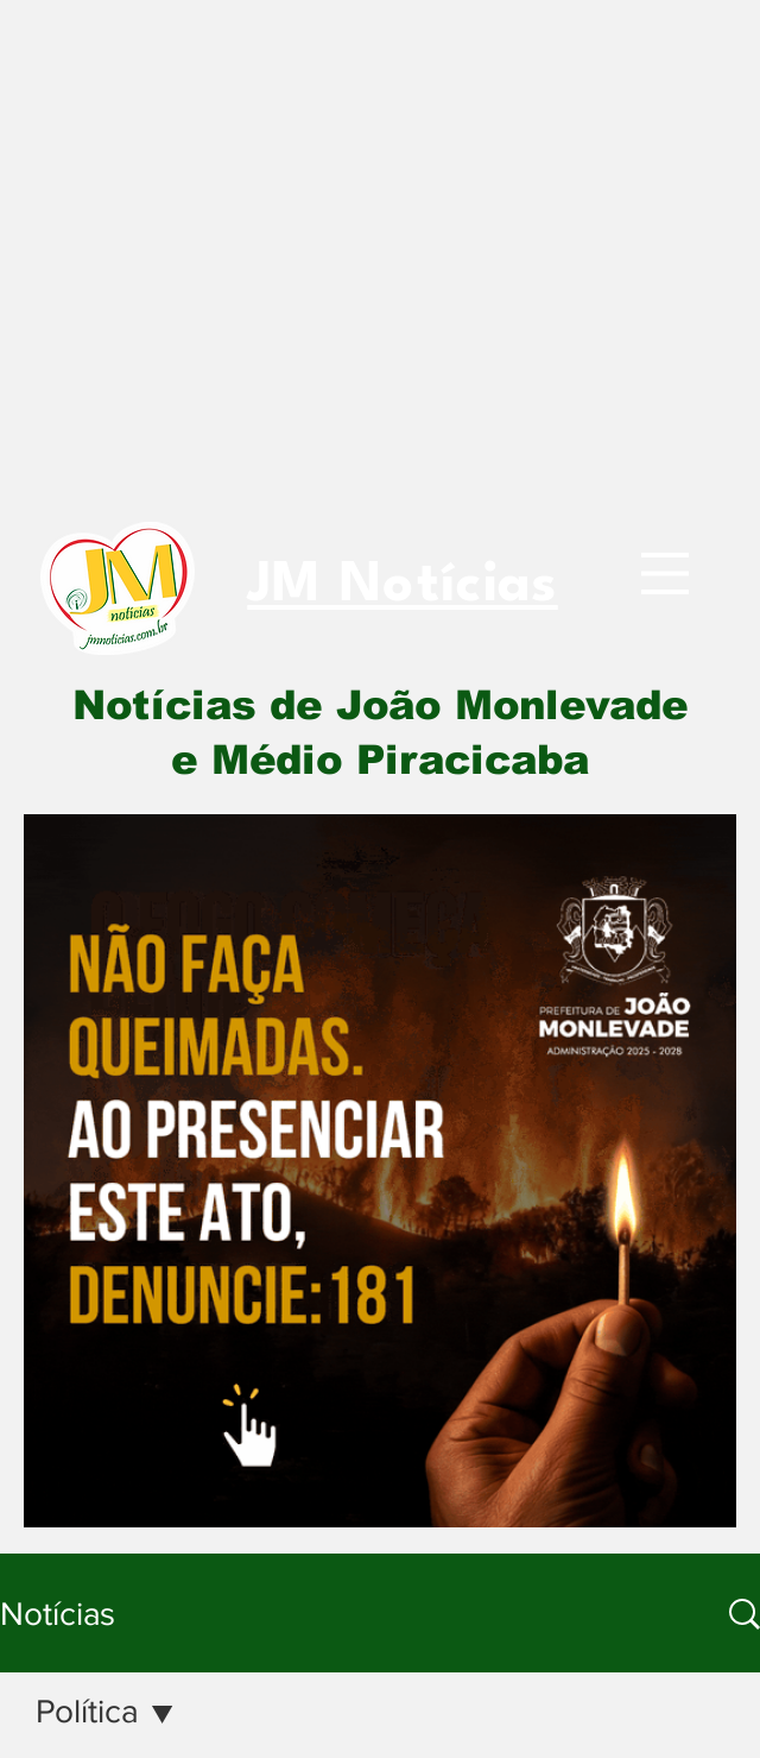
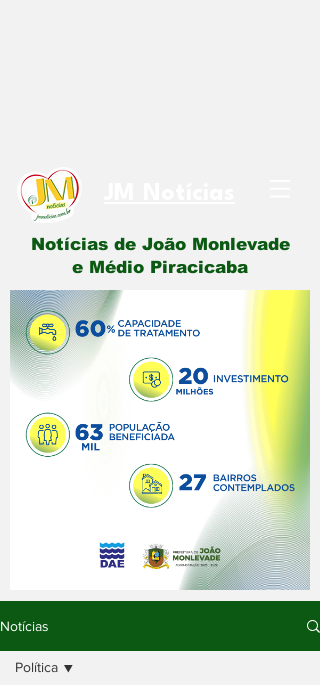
- [image]
+ [image]
